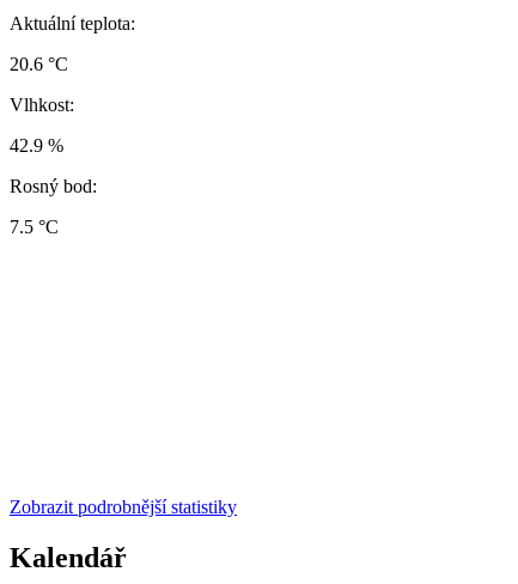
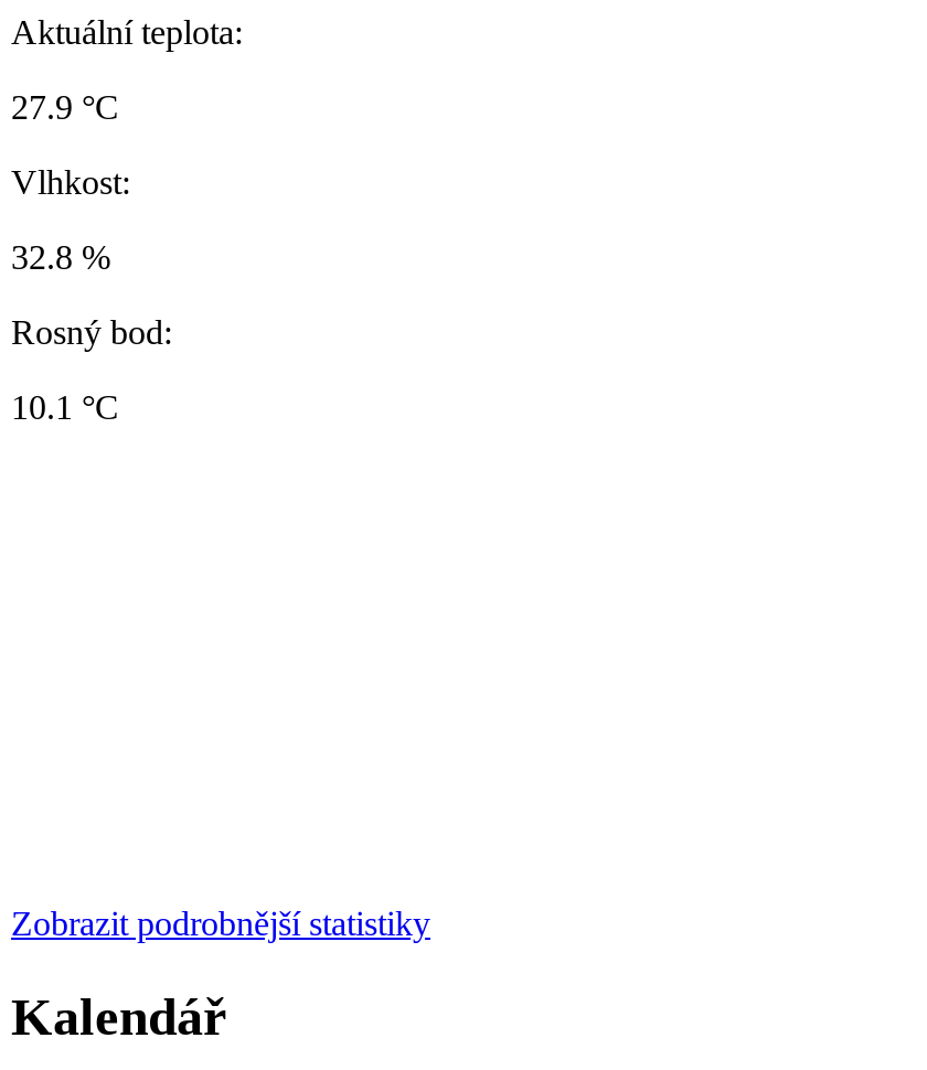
- 20.6 °C
+ 27.9 °C

- 42.9 %
+ 32.8 %

- 7.5 °C
+ 10.1 °C
